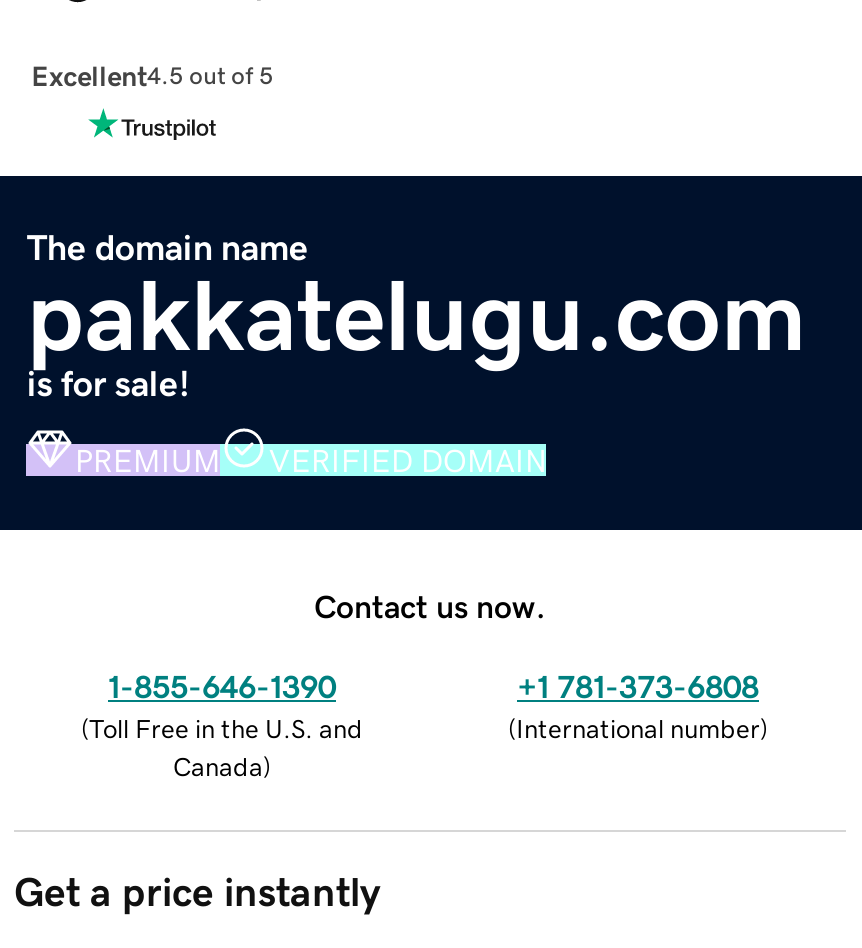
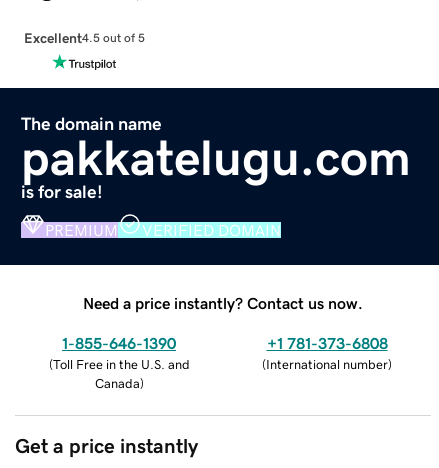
- Contact us now.
+ Need a price instantly? Contact us now.
